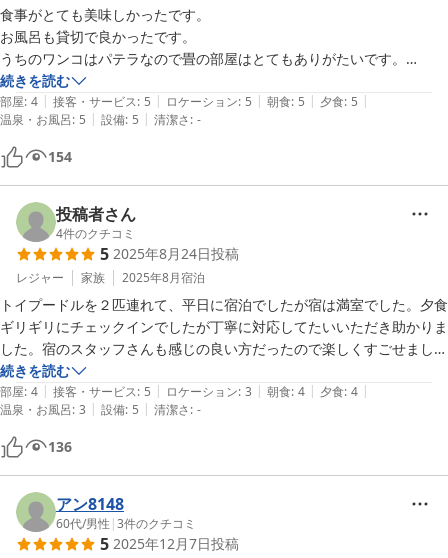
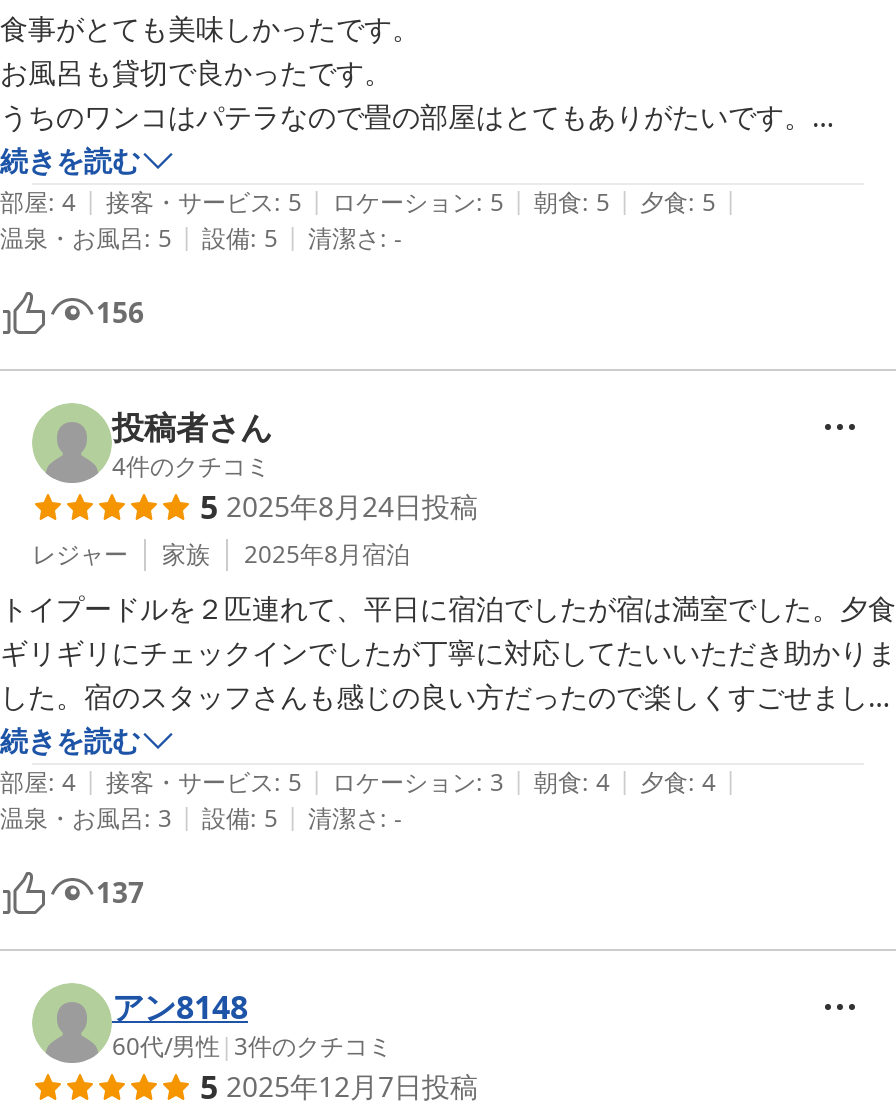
- 154
+ 156

- 136
+ 137
